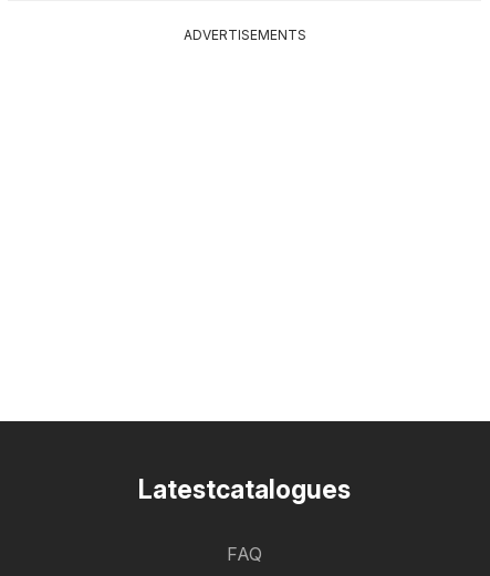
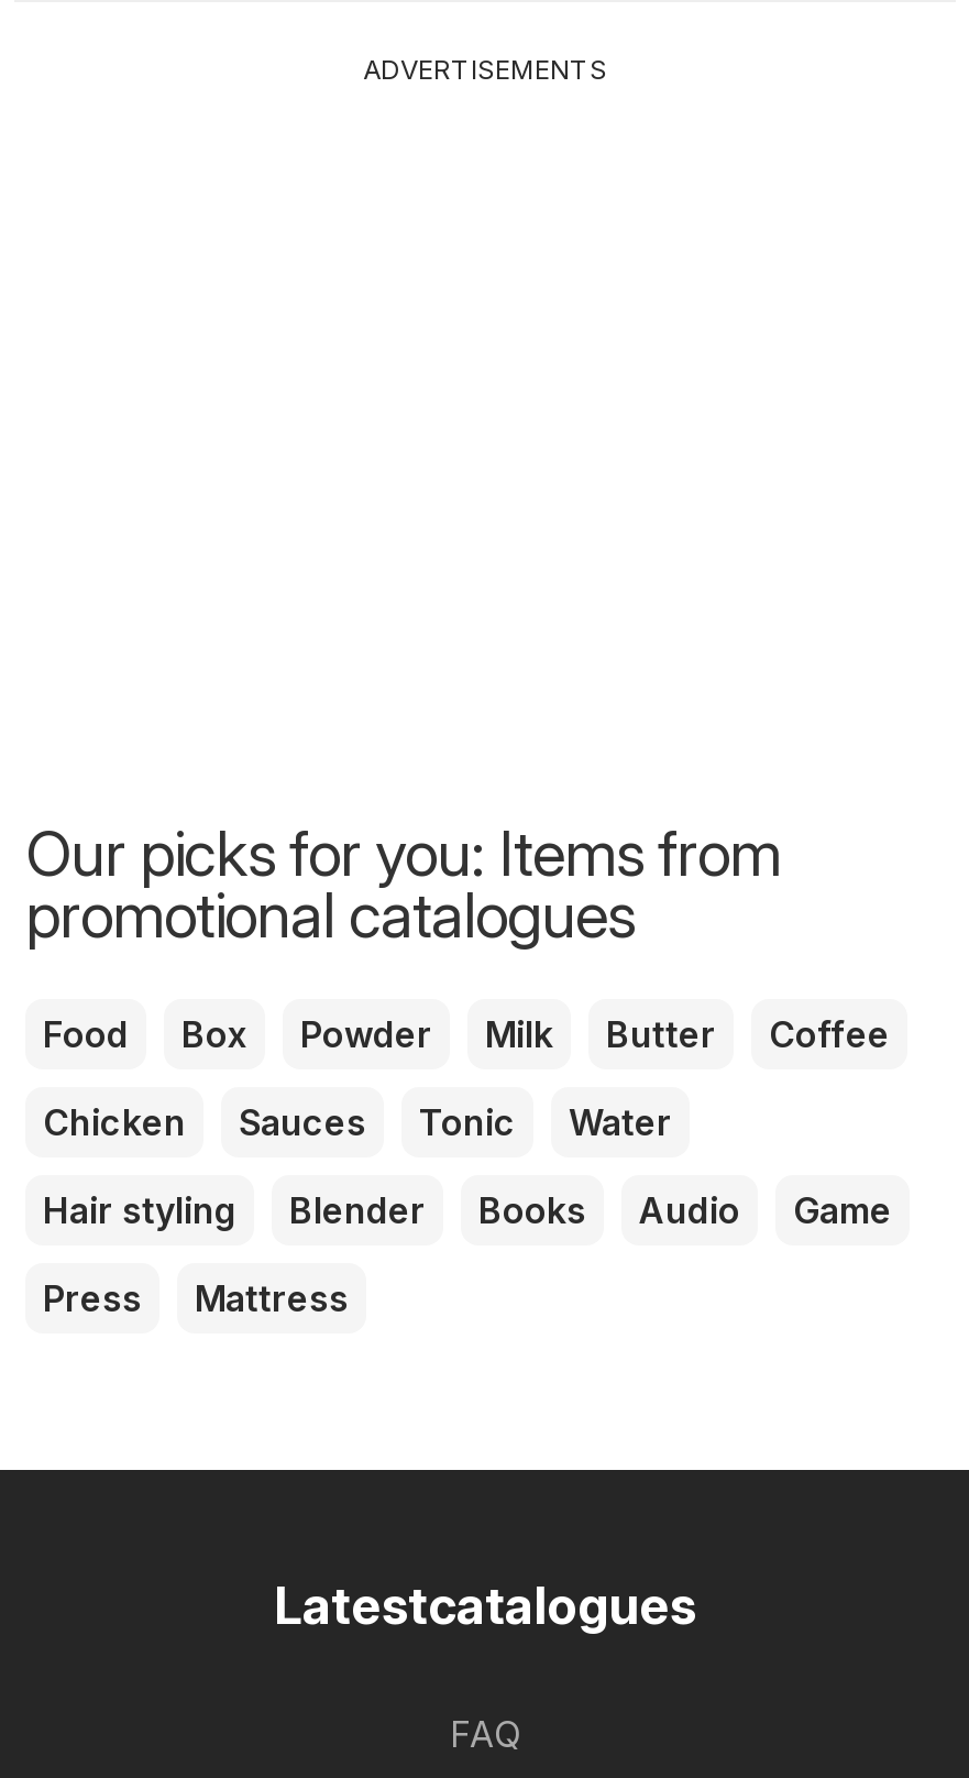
+ Our picks for you: Items from
+ promotional catalogues
+ Food
+ Box
+ Powder
+ Milk
+ Butter
+ Coffee
+ Chicken
+ Sauces
+ Tonic
+ Water
+ Hair styling
+ Blender
+ Books
+ Audio
+ Game
+ Press
+ Mattress
